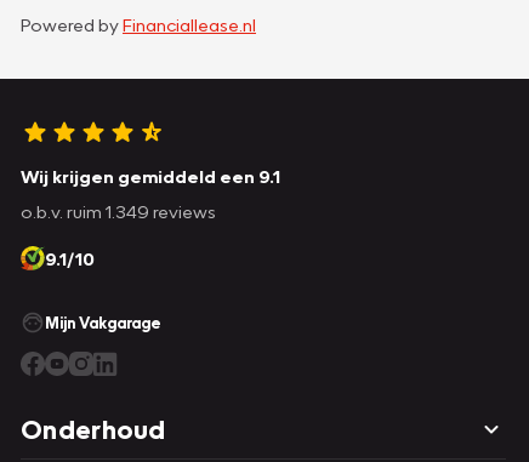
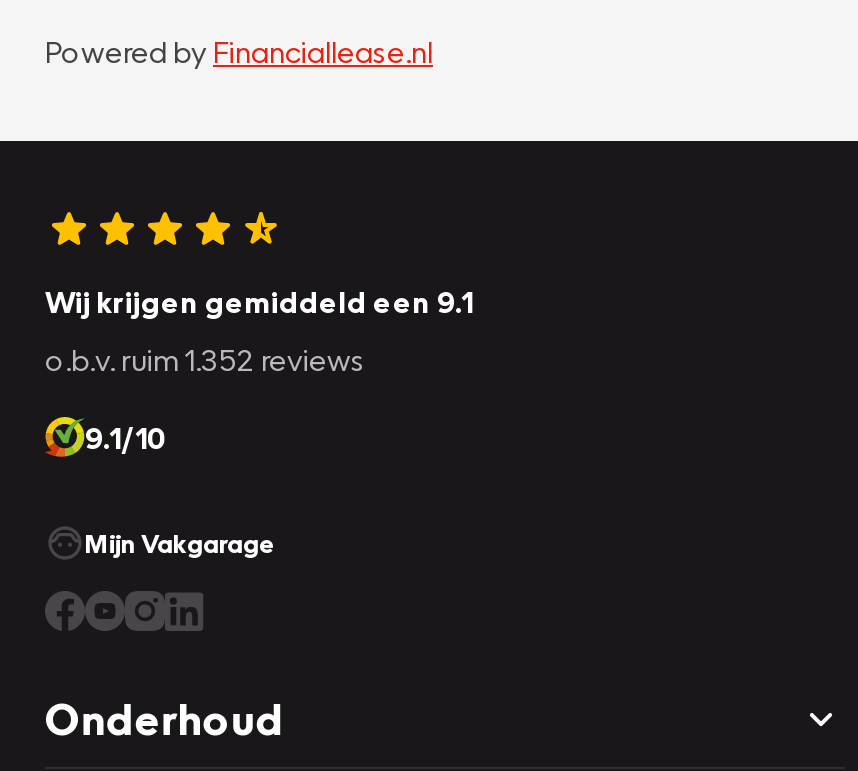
- o.b.v. ruim 1.349 reviews
+ o.b.v. ruim 1.352 reviews
